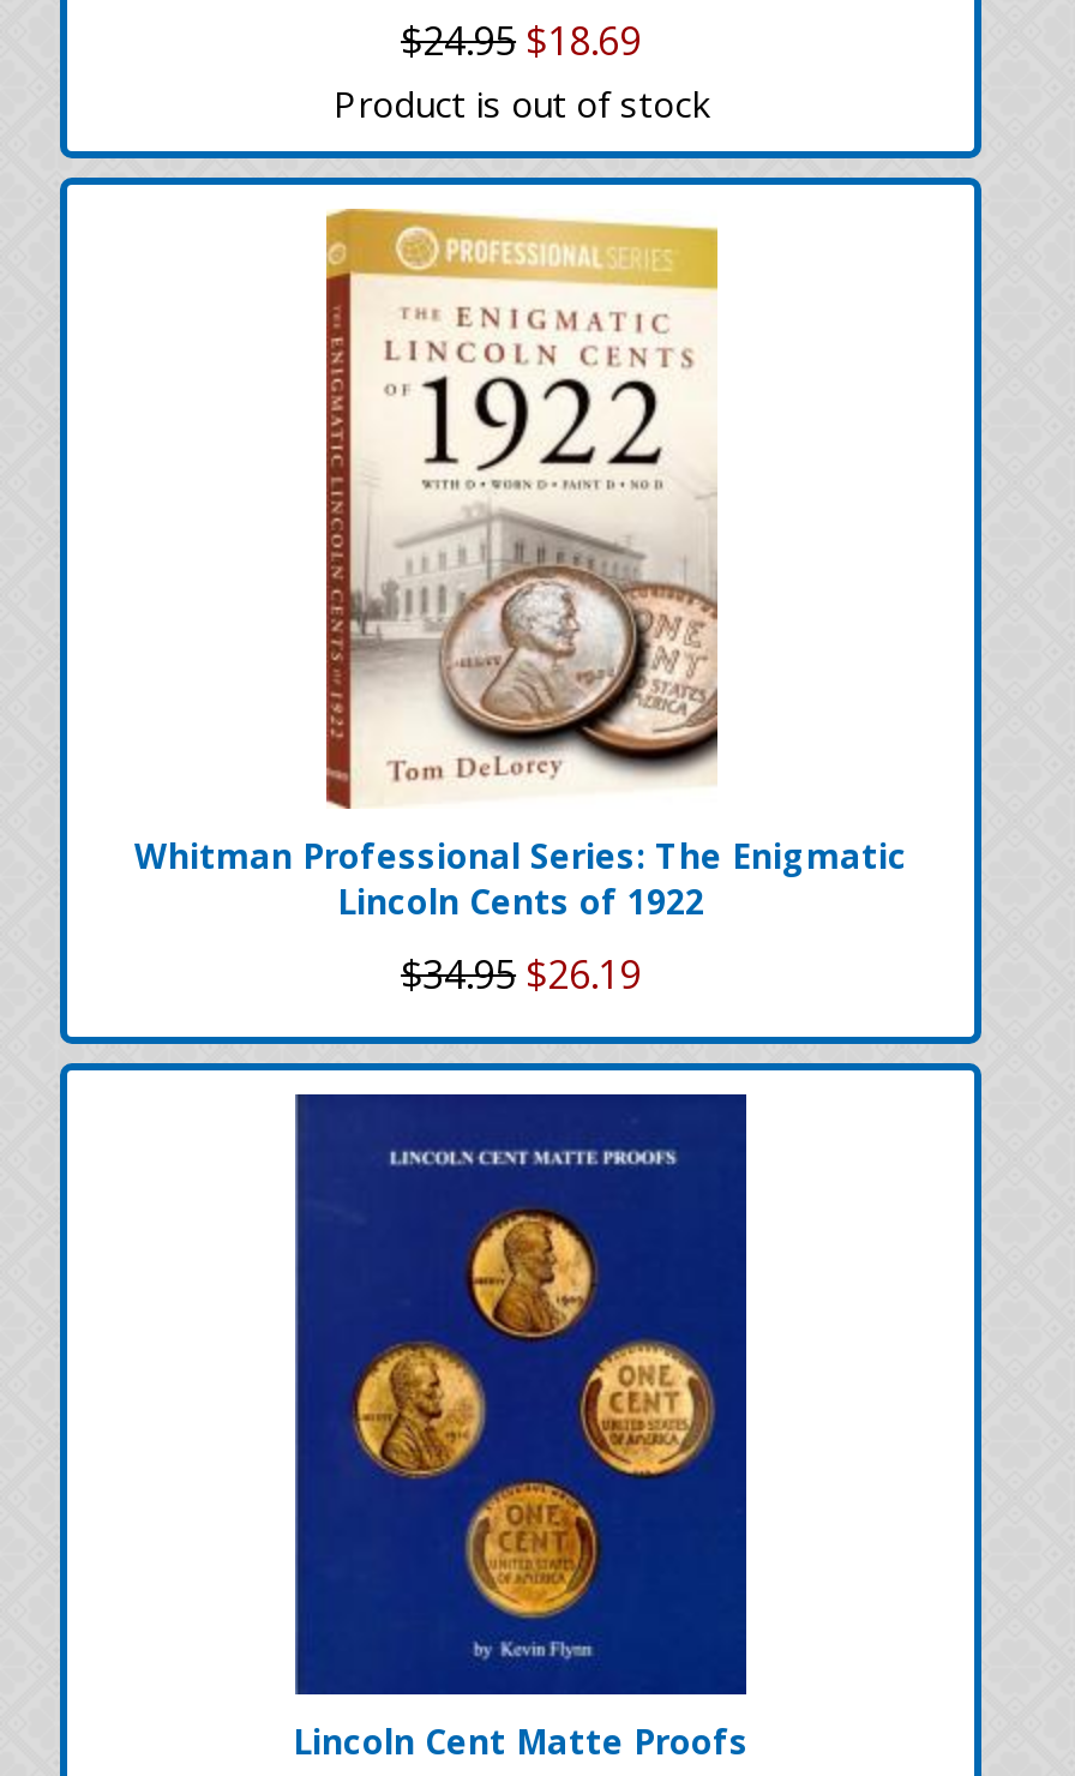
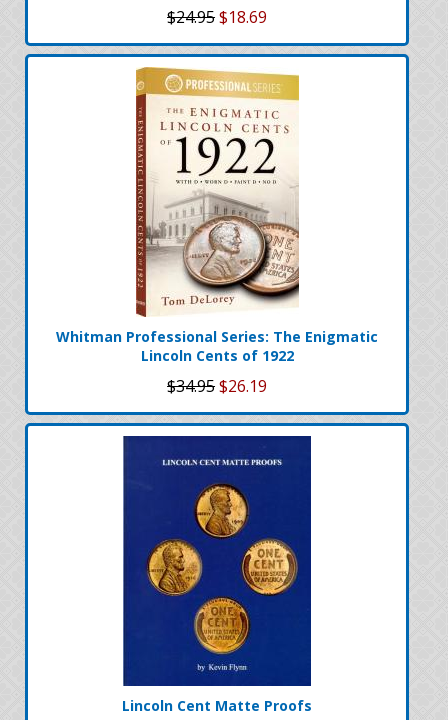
- Product is out of stock
